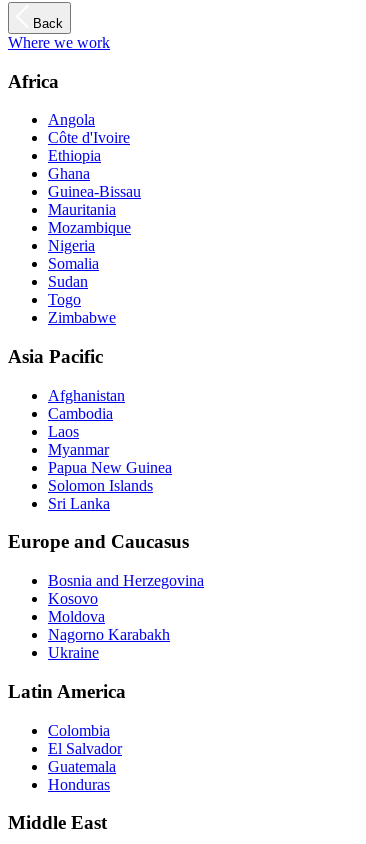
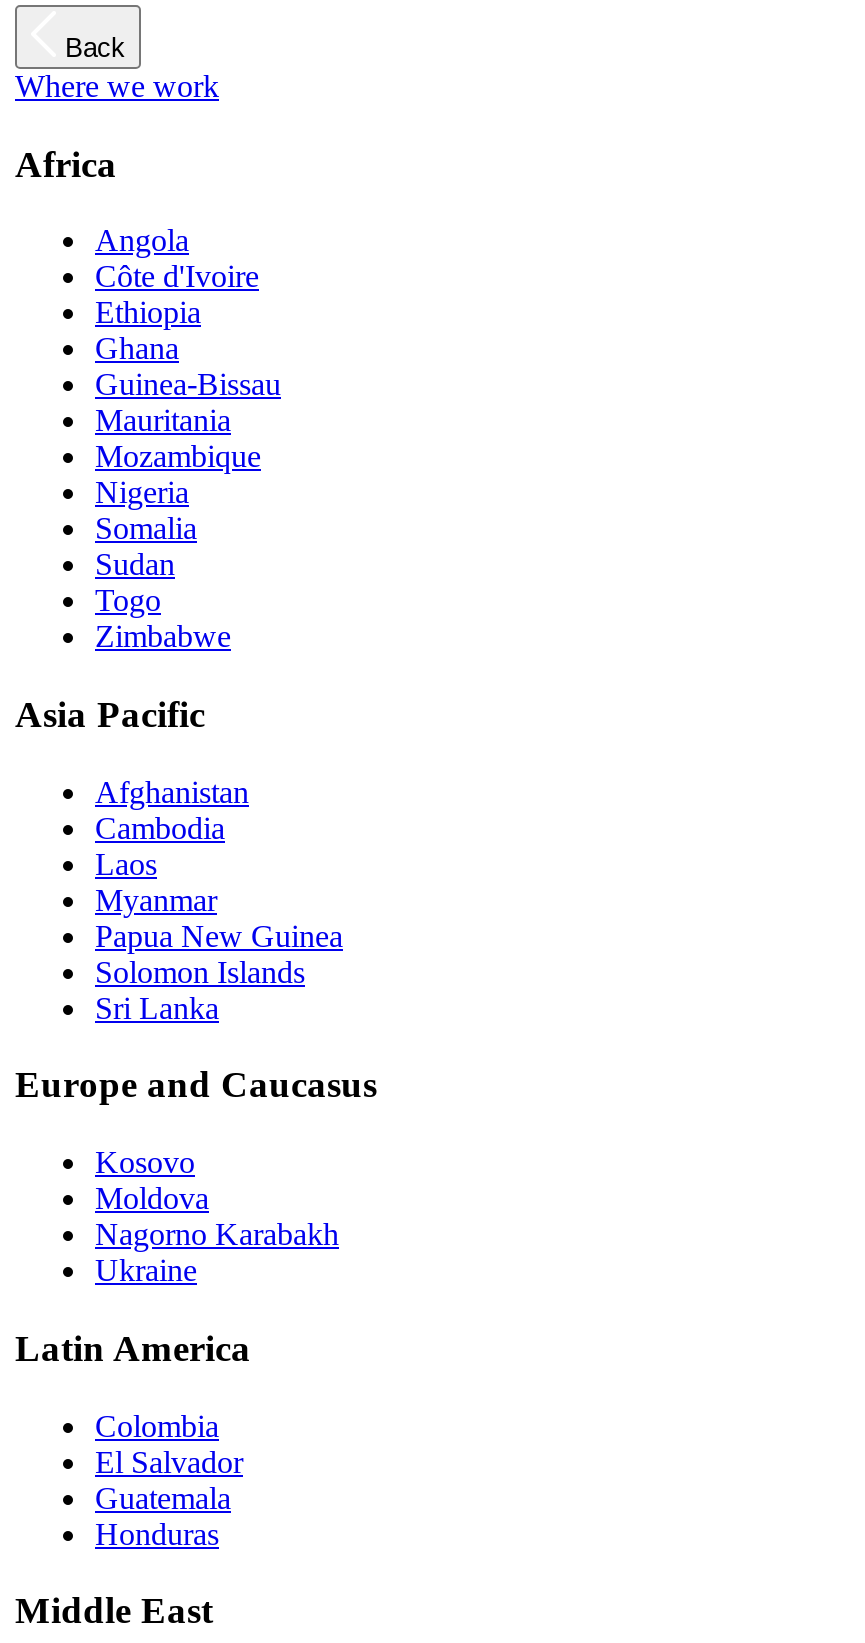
- Bosnia and Herzegovina
